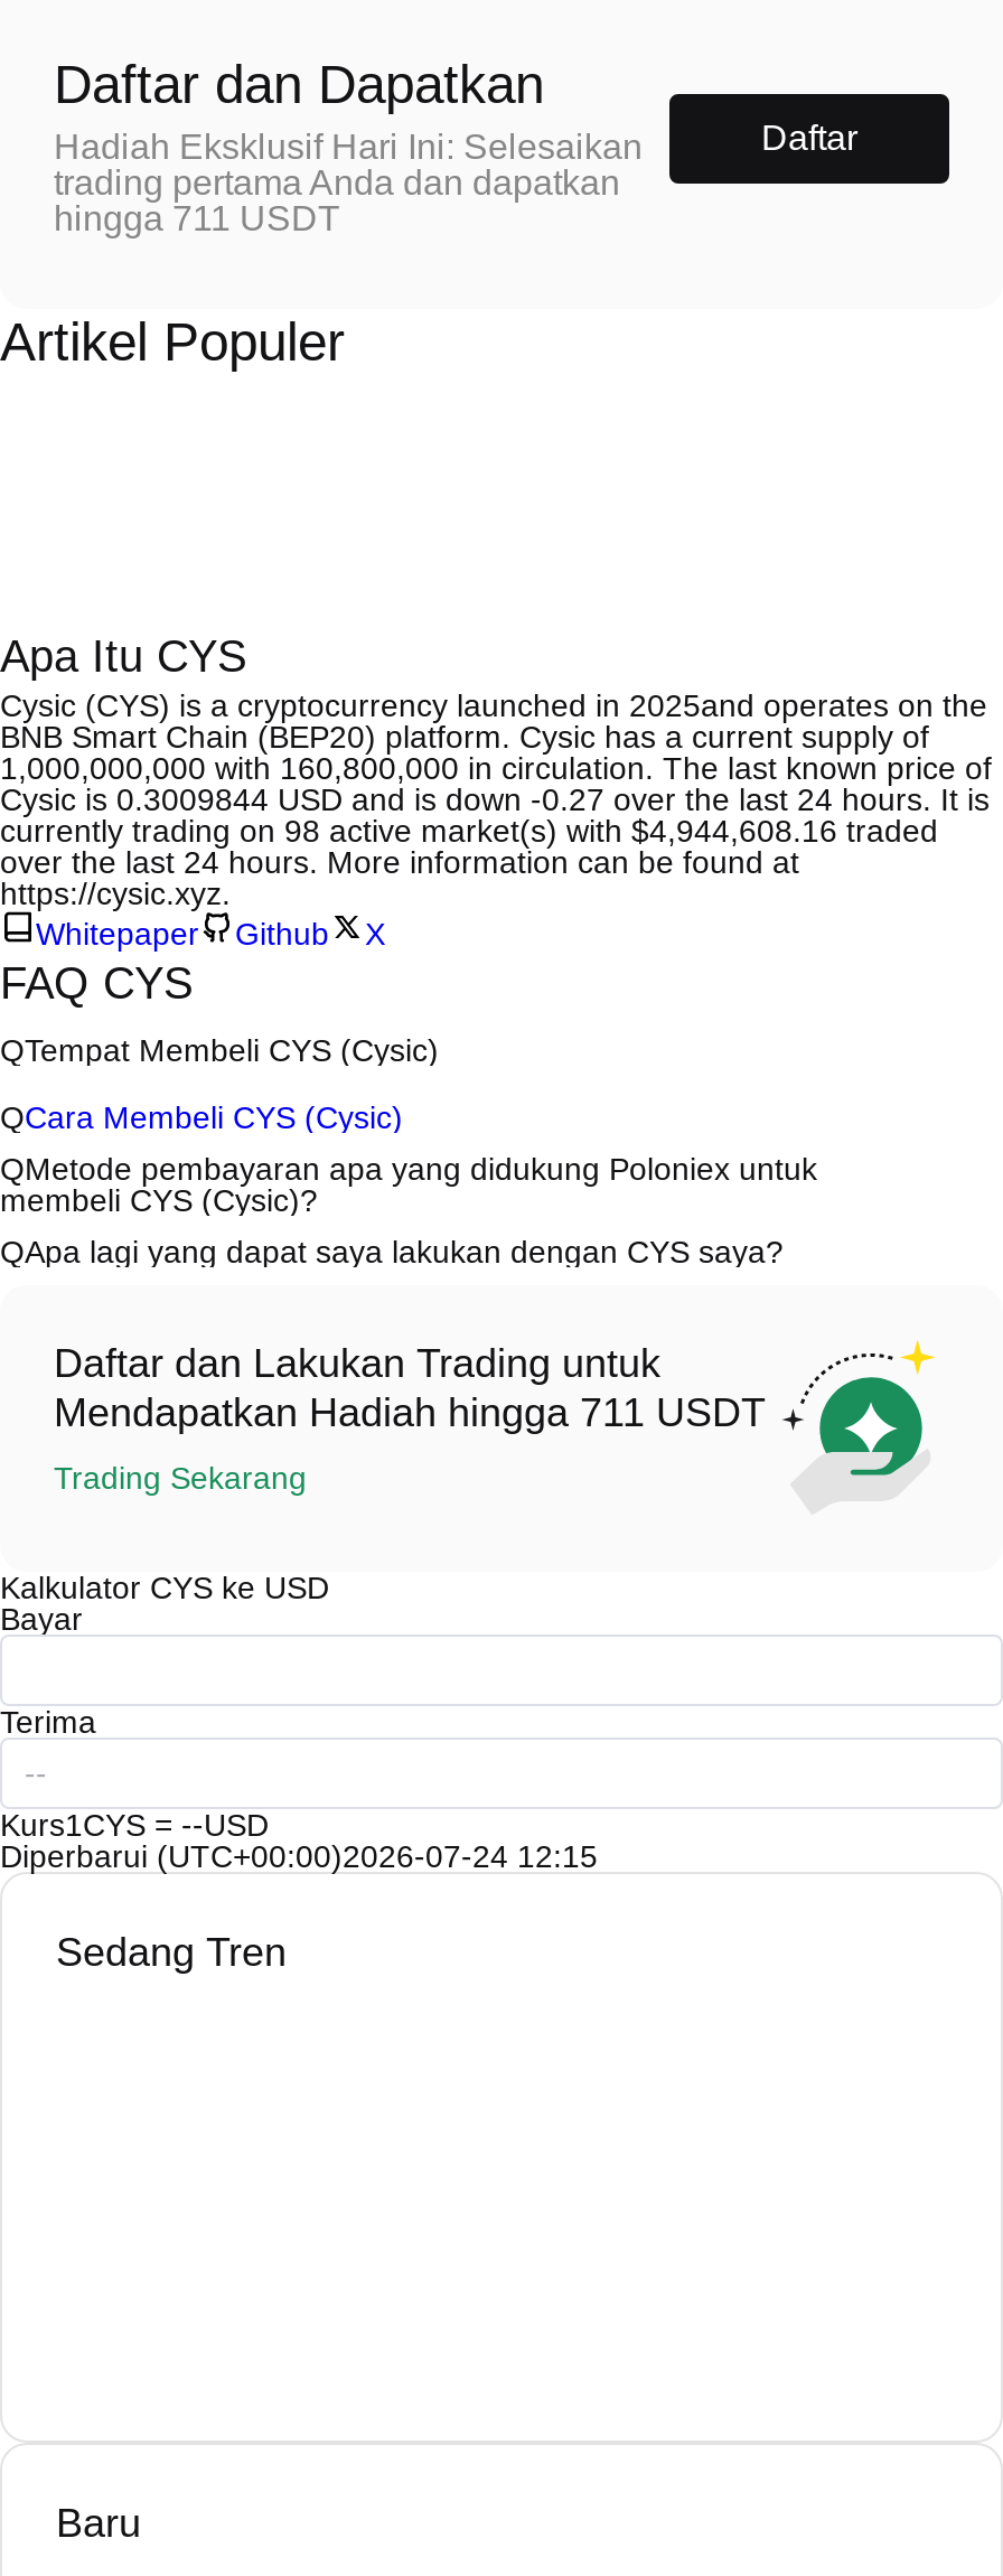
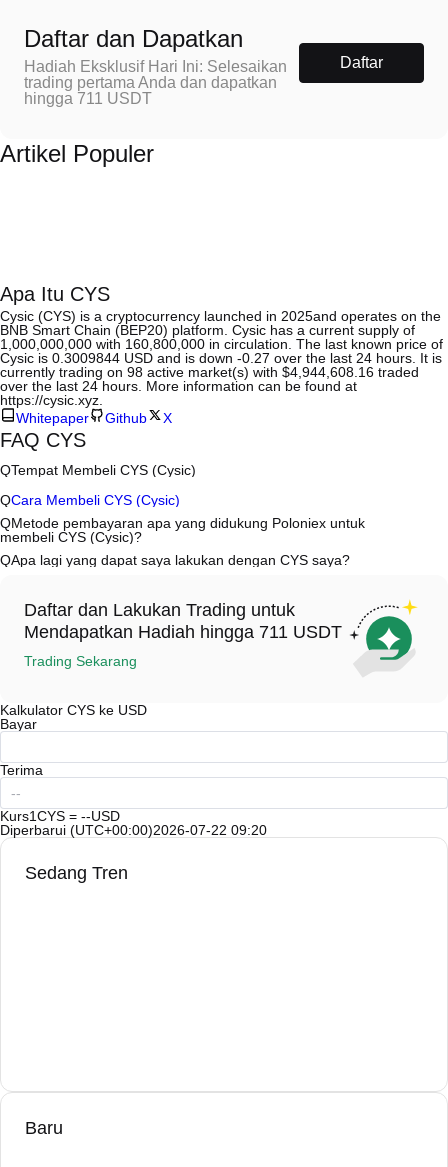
- Diperbarui (UTC+00:00)2026-07-24 12:15
+ Diperbarui (UTC+00:00)2026-07-22 09:20
